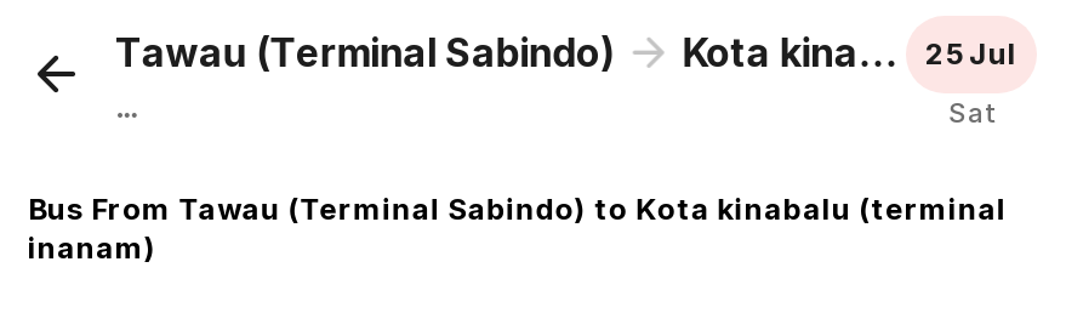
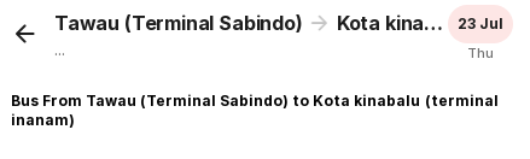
- 25 Jul
+ 23 Jul

- Sat
+ Thu
